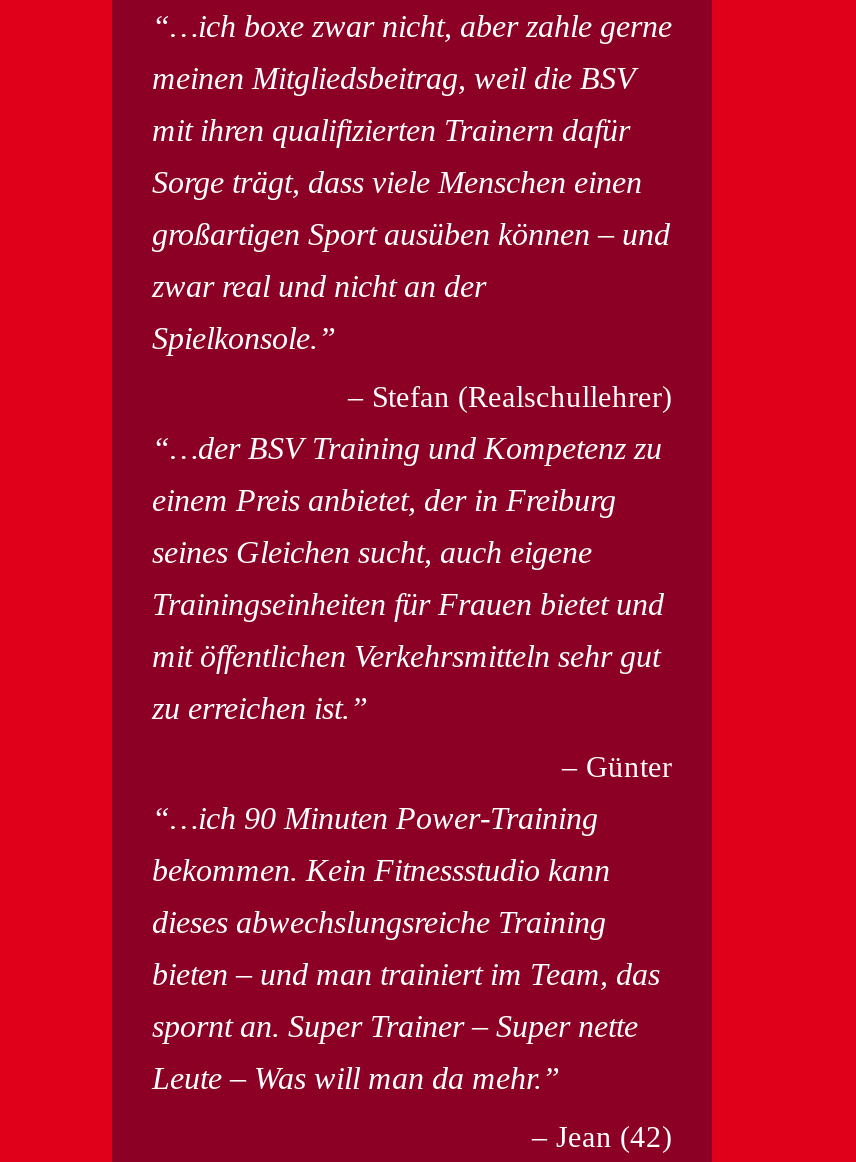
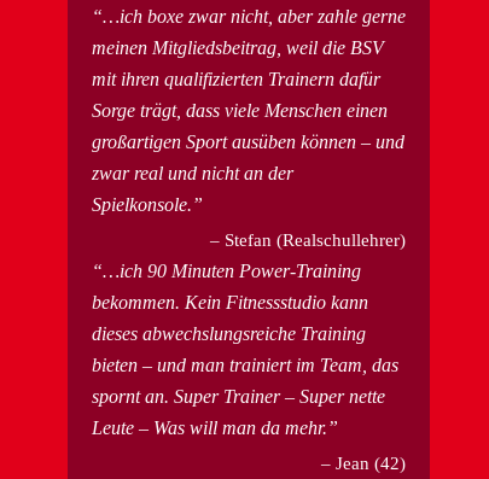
- …der BSV Training und Kompetenz zu
- einem Preis anbietet, der in Freiburg
- seines Gleichen sucht, auch eigene
- Trainingseinheiten für Frauen bietet und
- mit öffentlichen Verkehrsmitteln sehr gut
- zu erreichen ist.
- Günter
